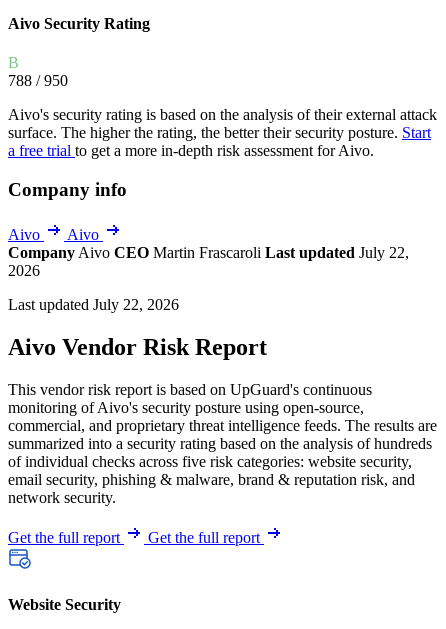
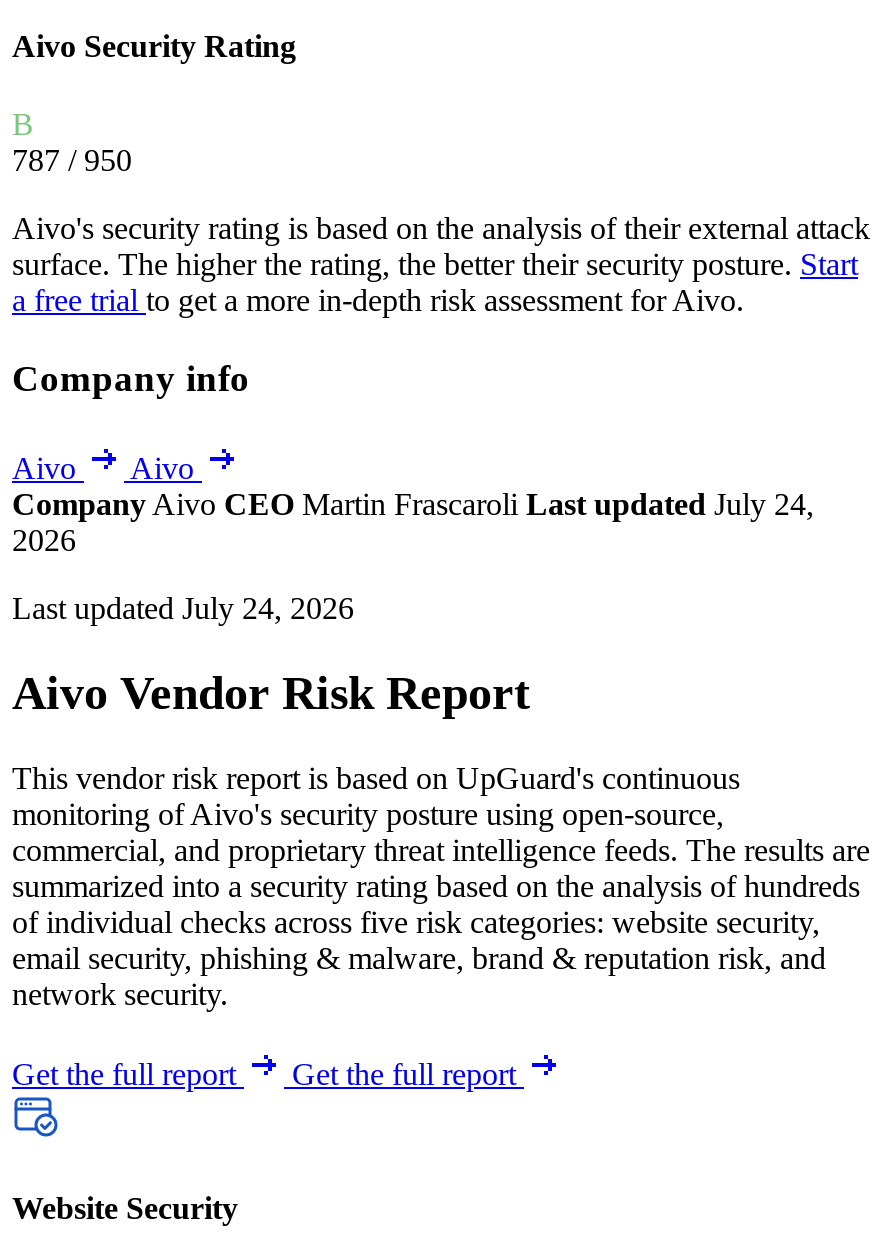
- 788 / 950
+ 787 / 950

- Company Aivo CEO Martin Frascaroli Last updated July 22,
+ Company Aivo CEO Martin Frascaroli Last updated July 24,

- Last updated July 22, 2026
+ Last updated July 24, 2026
